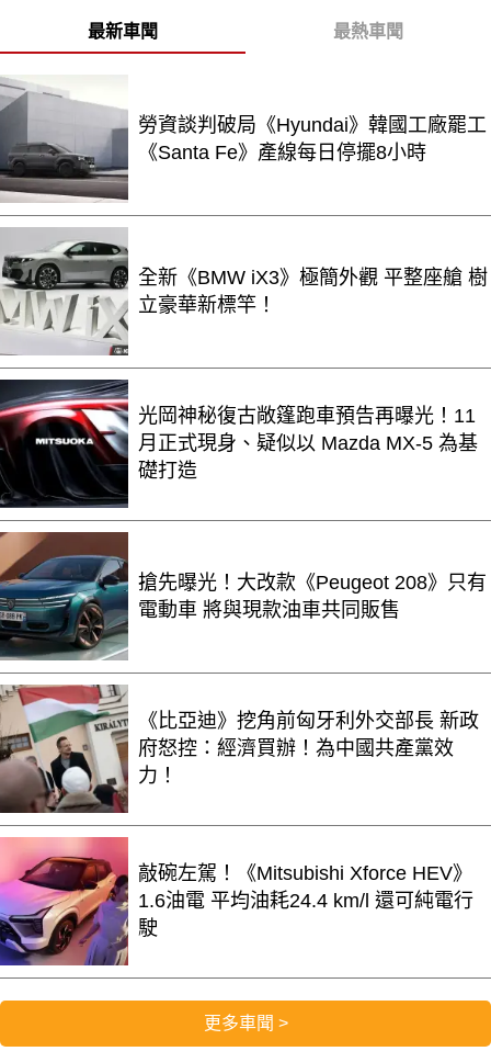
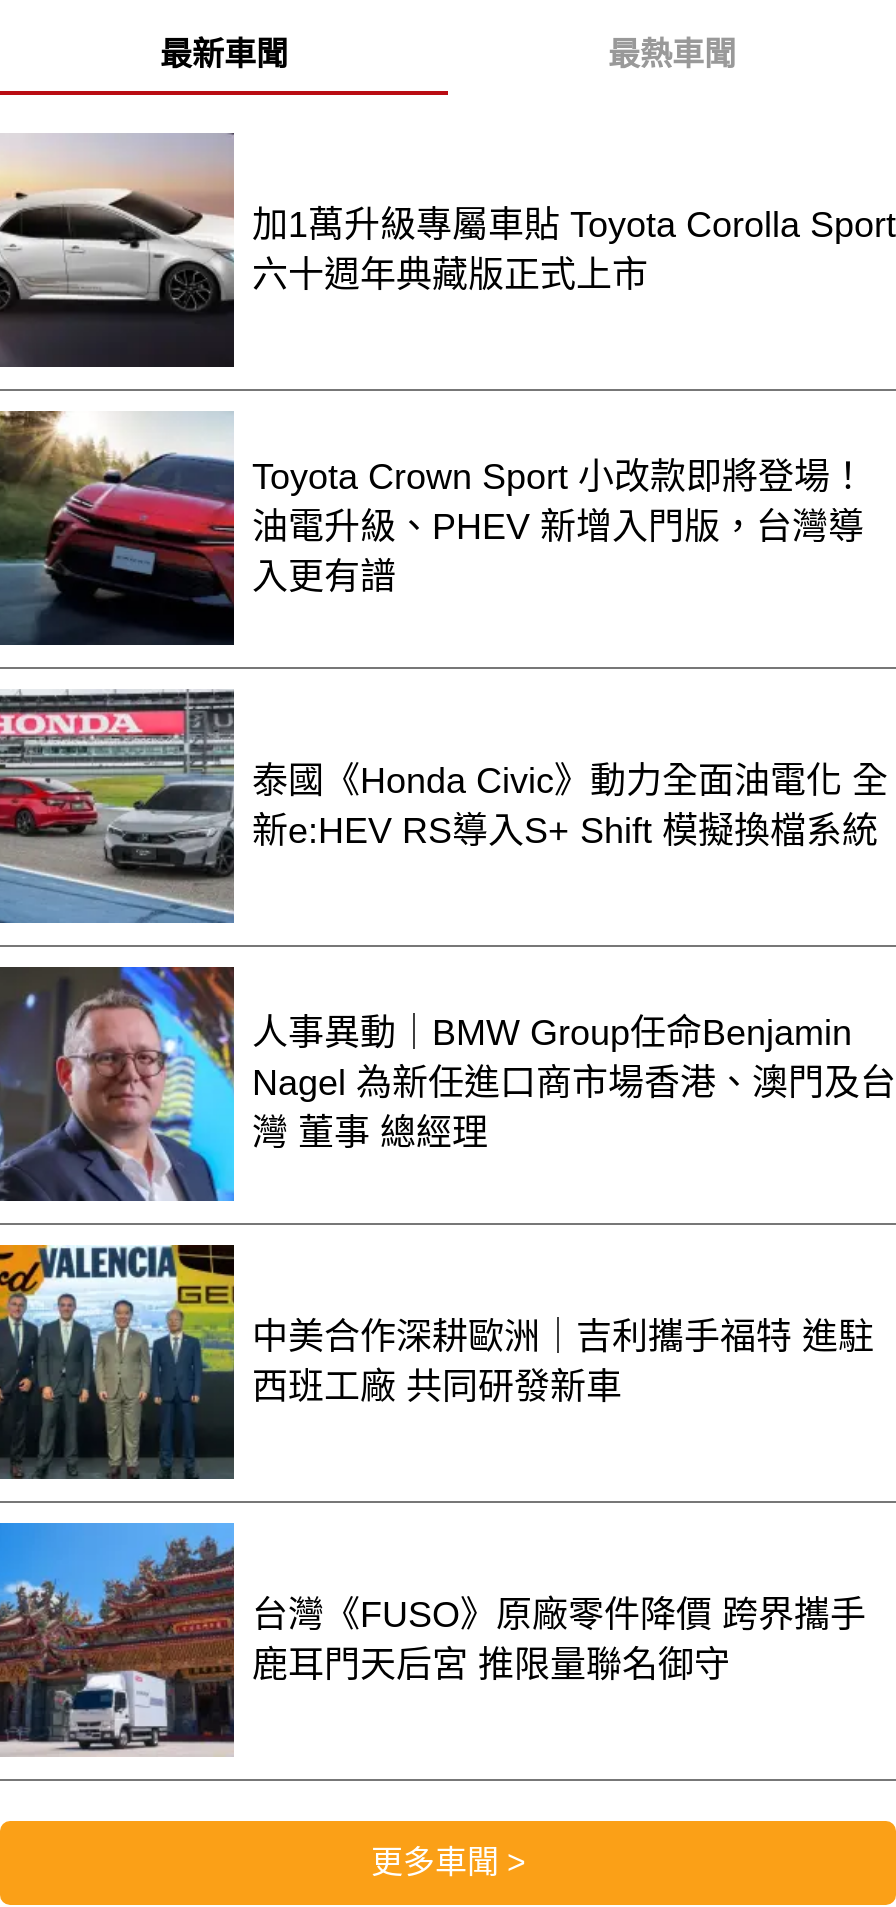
- [image]
- 勞資談判破局《Hyundai》韓國工廠罷工
- 《Santa Fe》產線每日停擺8小時
+ [image]
+ 加1萬升級專屬車貼 Toyota Corolla Sport
+ 六十週年典藏版正式上市

- [image]
- 全新《BMW iX3》極簡外觀 平整座艙 樹
- 立豪華新標竿！
+ [image]
+ Toyota Crown Sport 小改款即將登場！
+ 油電升級、PHEV 新增入門版，台灣導
+ 入更有譜

- [image]
- 光岡神秘復古敞篷跑車預告再曝光！11
- 月正式現身、疑似以 Mazda MX-5 為基
- 礎打造
+ [image]
+ 泰國《Honda Civic》動力全面油電化 全
+ 新e:HEV RS導入S+ Shift 模擬換檔系統

- [image]
- 搶先曝光！大改款《Peugeot 208》只有
- 電動車 將與現款油車共同販售
+ [image]
+ 人事異動｜BMW Group任命Benjamin
+ Nagel 為新任進口商市場香港、澳門及台
+ 灣 董事 總經理

- [image]
- 《比亞迪》挖角前匈牙利外交部長 新政
- 府怒控：經濟買辦！為中國共產黨效
- 力！
+ [image]
+ 中美合作深耕歐洲｜吉利攜手福特 進駐
+ 西班工廠 共同研發新車

- [image]
- 敲碗左駕！《Mitsubishi Xforce HEV》
- 1.6油電 平均油耗24.4 km/l 還可純電行
- 駛
+ [image]
+ 台灣《FUSO》原廠零件降價 跨界攜手
+ 鹿耳門天后宮 推限量聯名御守
